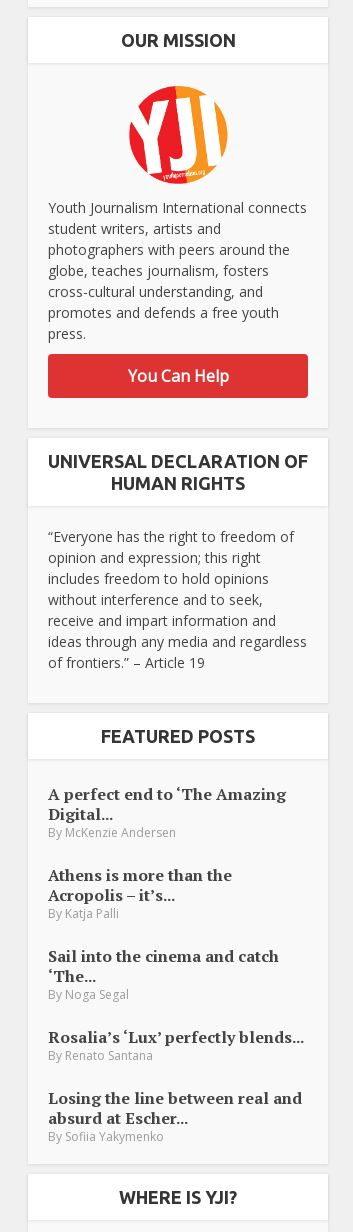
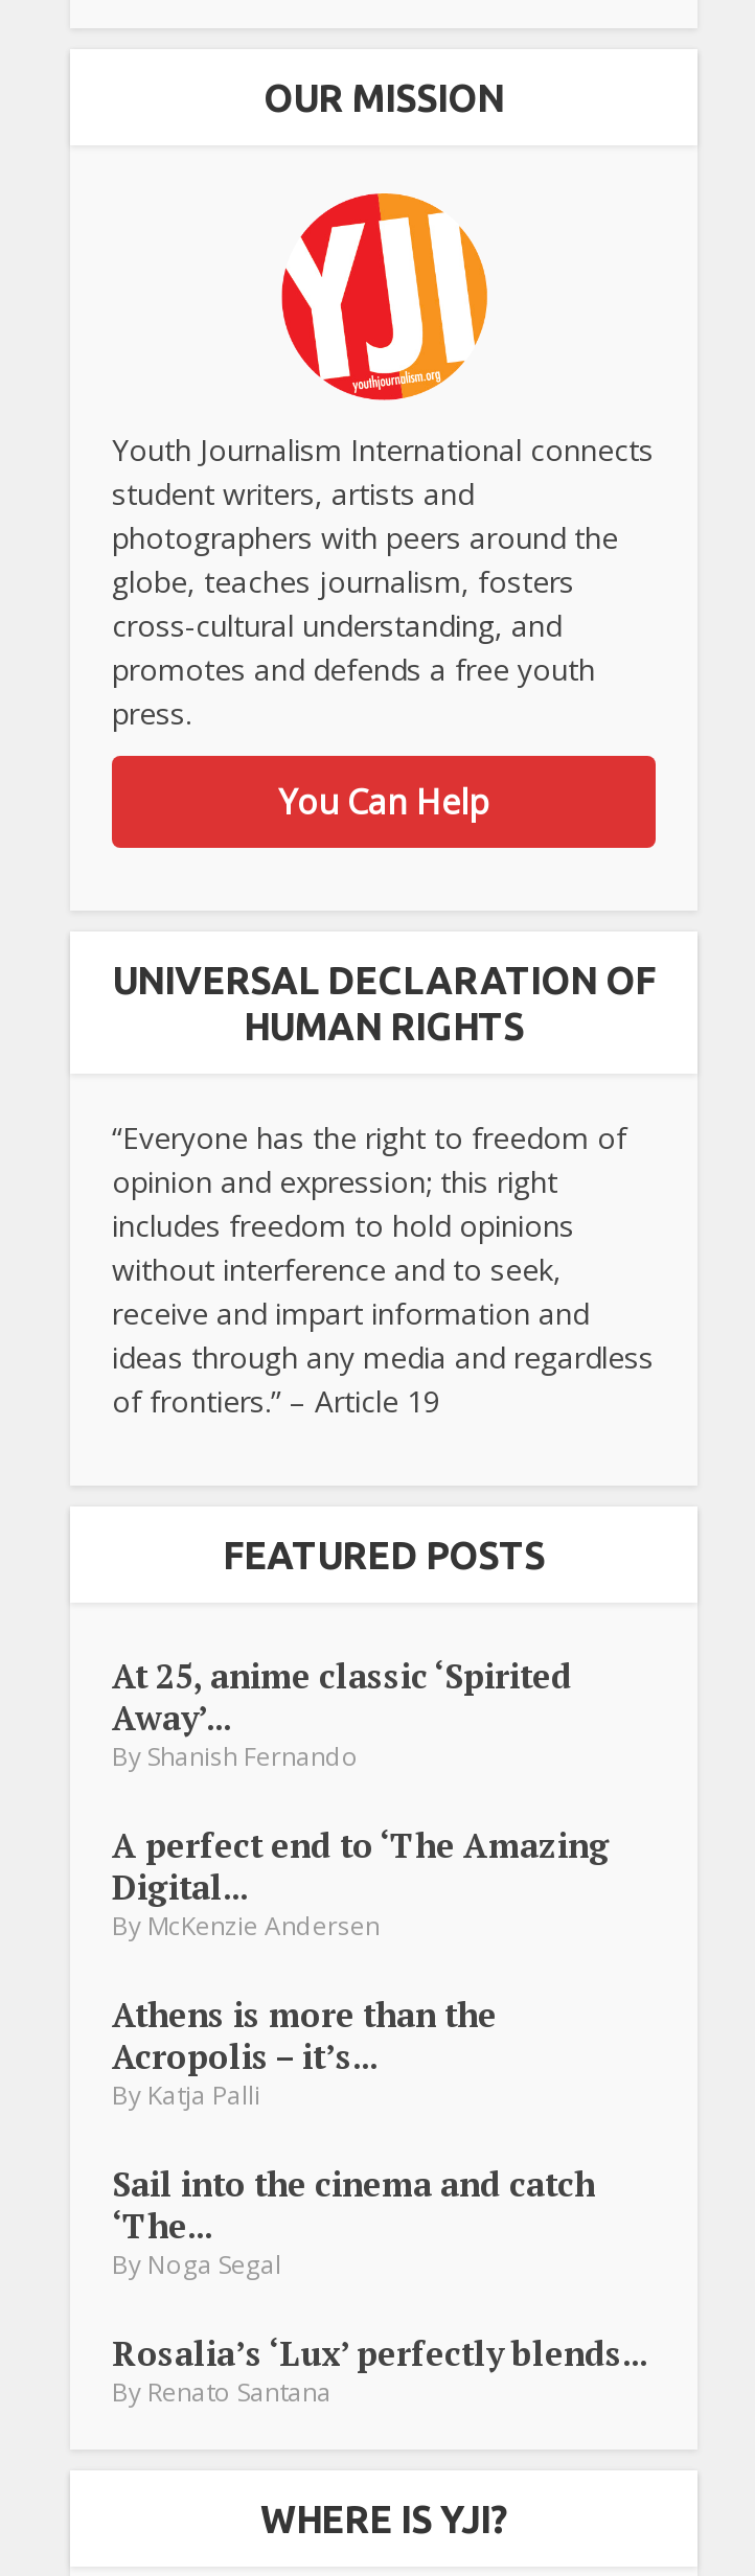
+ At 25, anime classic ‘Spirited
+ Away’...
+ By Shanish Fernando

moved down: A perfect end to ‘The Amazing | Digital... | By McKenzie Andersen | ... | Rosalia’s ‘Lux’ perfectly blends... | By Renato Santana

- Losing the line between real and
- absurd at Escher...
- By Sofiia Yakymenko
